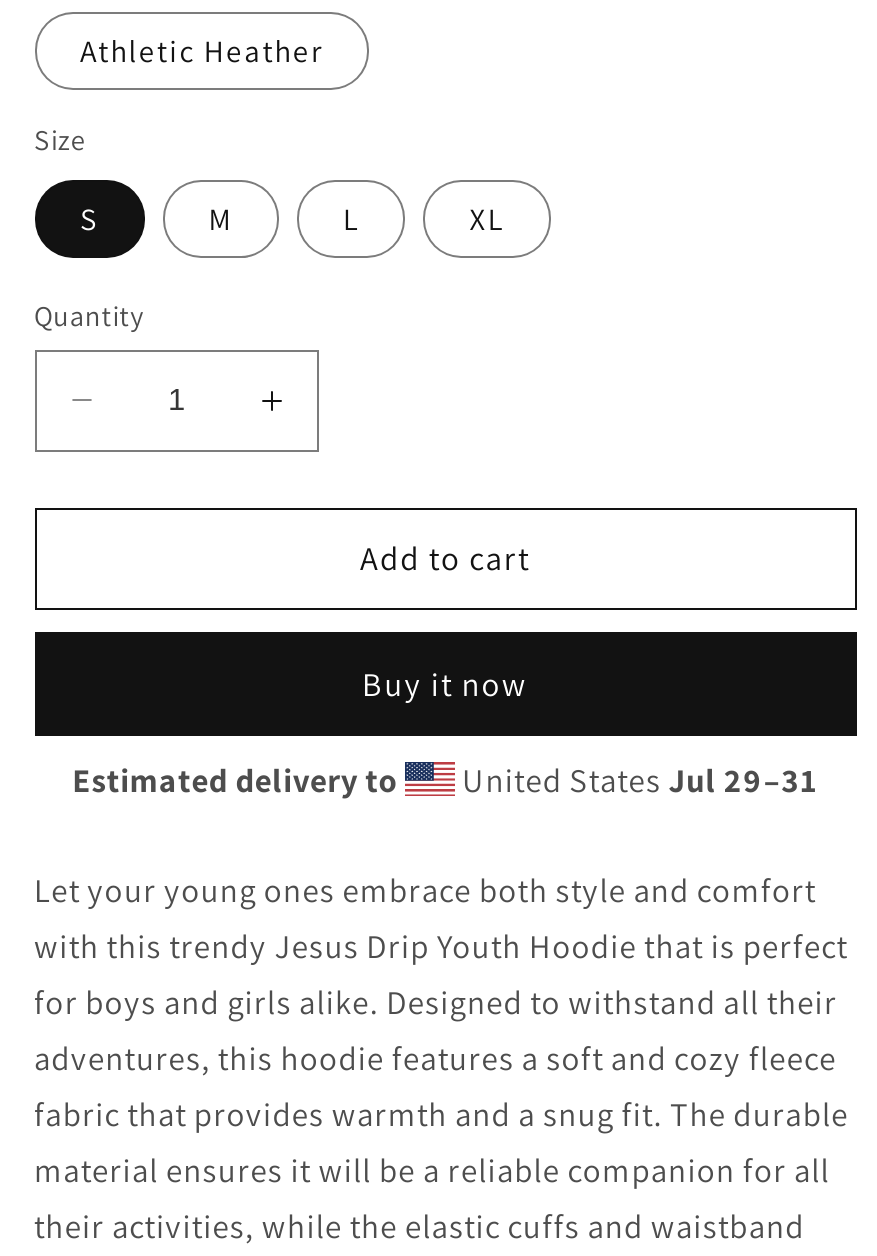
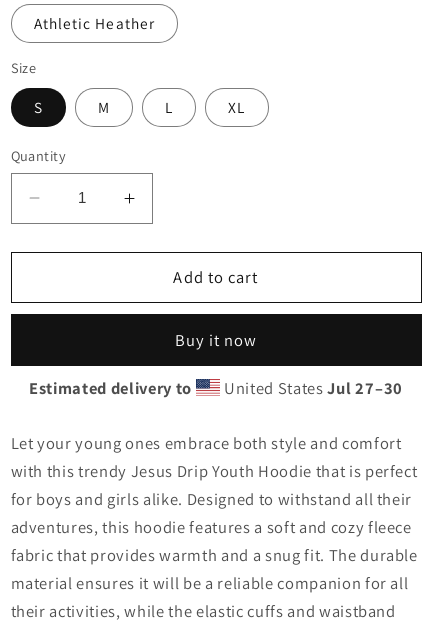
- United States Jul 29–31
+ United States Jul 27–30
